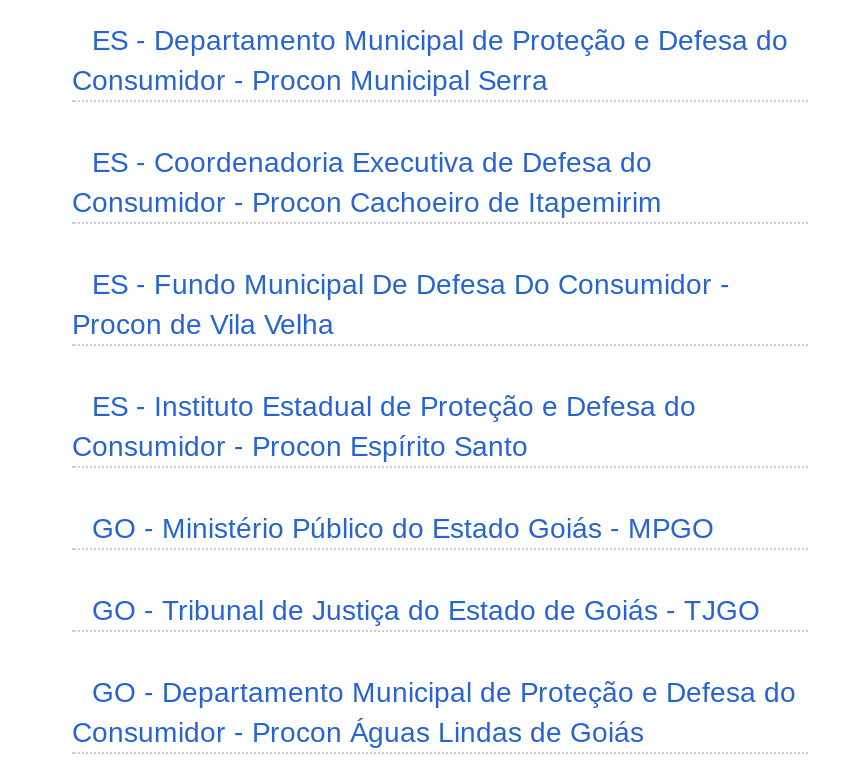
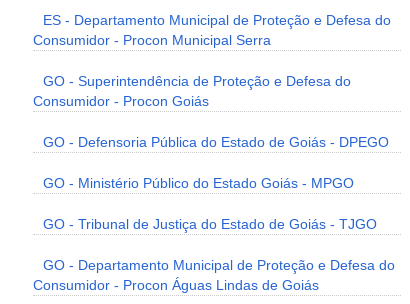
- ES - Coordenadoria Executiva de Defesa do
- Consumidor - Procon Cachoeiro de Itapemirim
- ES - Fundo Municipal De Defesa Do Consumidor -
- Procon de Vila Velha
- ES - Instituto Estadual de Proteção e Defesa do
- Consumidor - Procon Espírito Santo
+ GO - Superintendência de Proteção e Defesa do
+ Consumidor - Procon Goiás
+ GO - Defensoria Pública do Estado de Goiás - DPEGO
